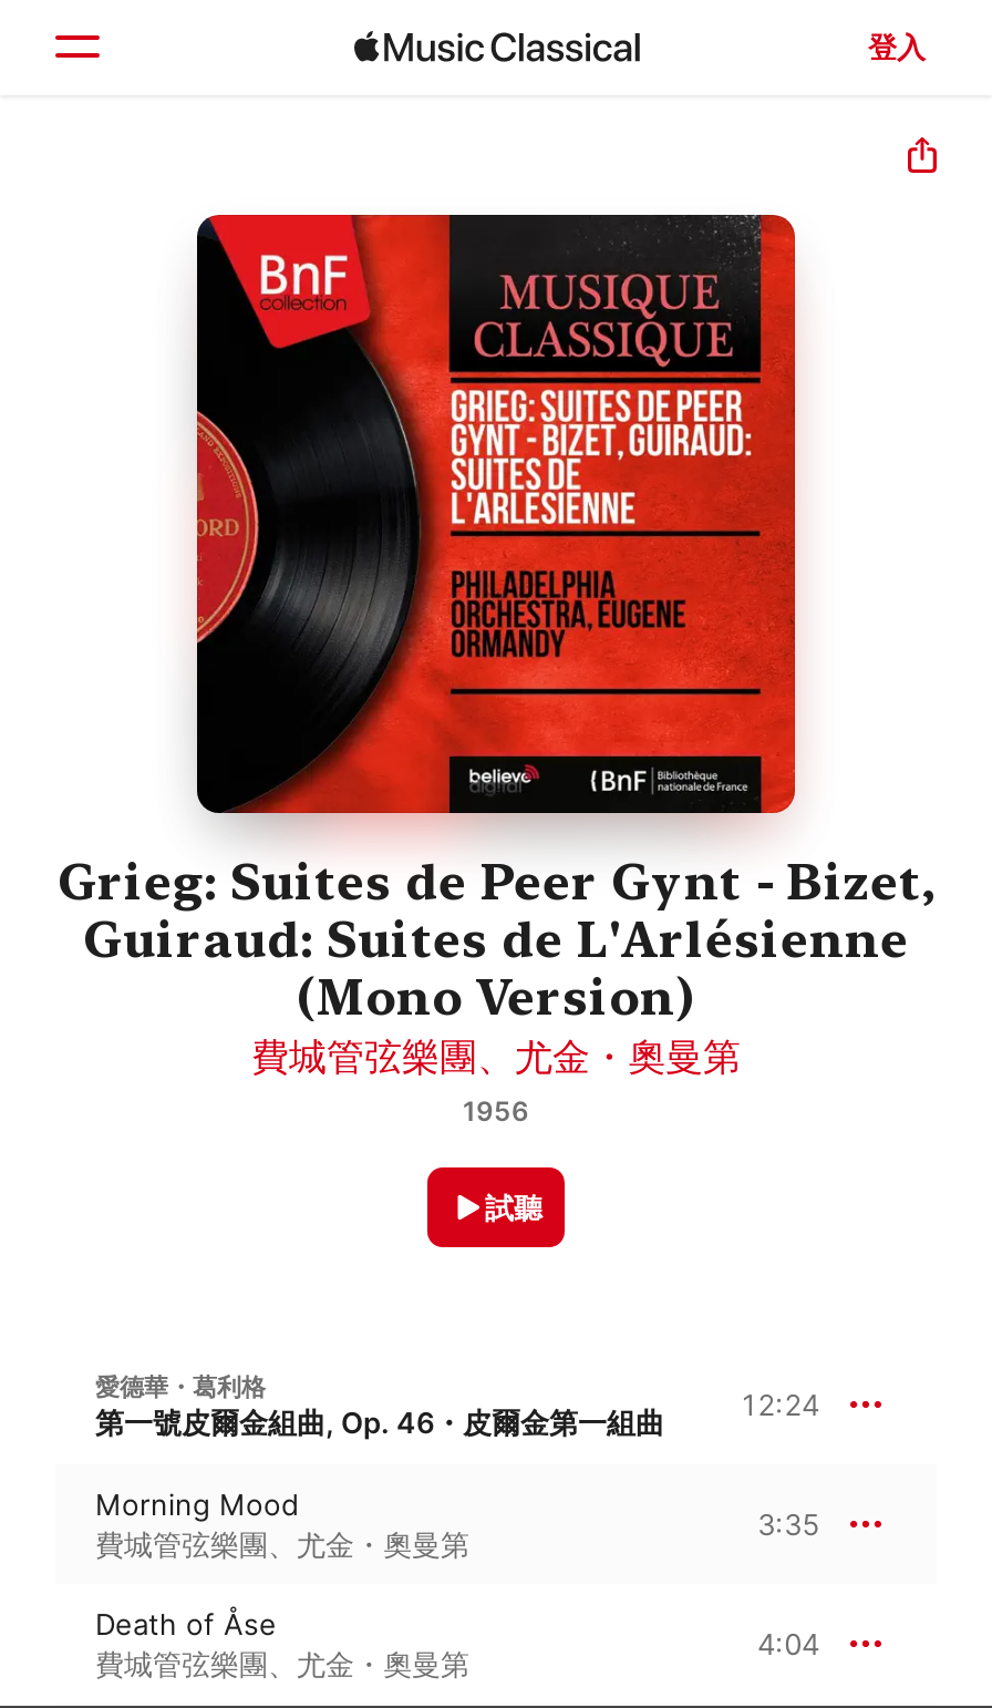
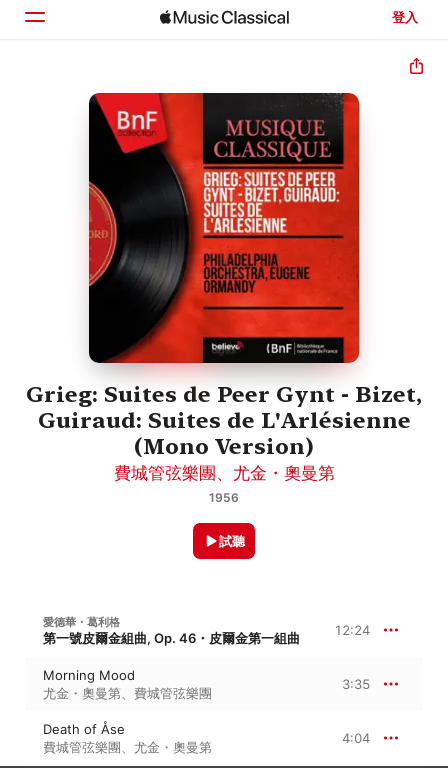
- 費城管弦樂團、尤金・奧曼第
+ 尤金・奧曼第、費城管弦樂團
